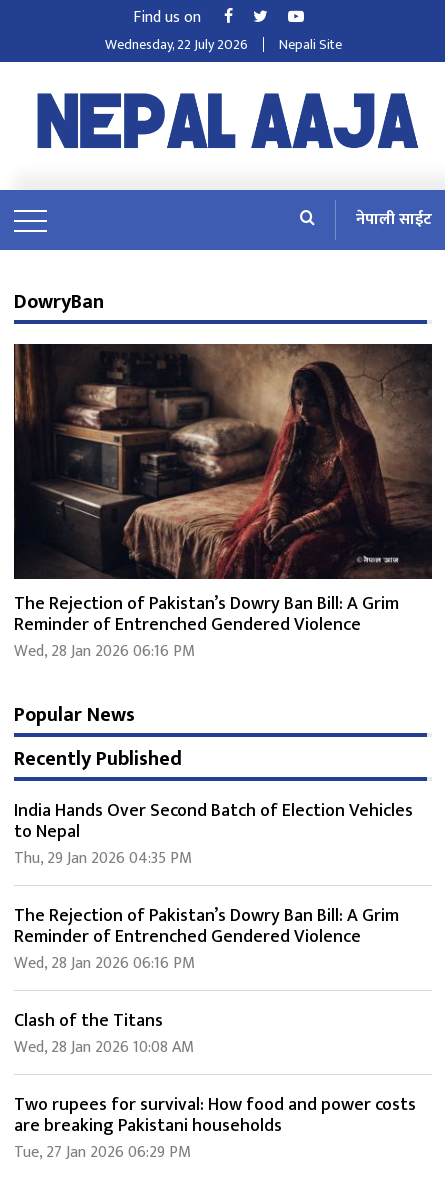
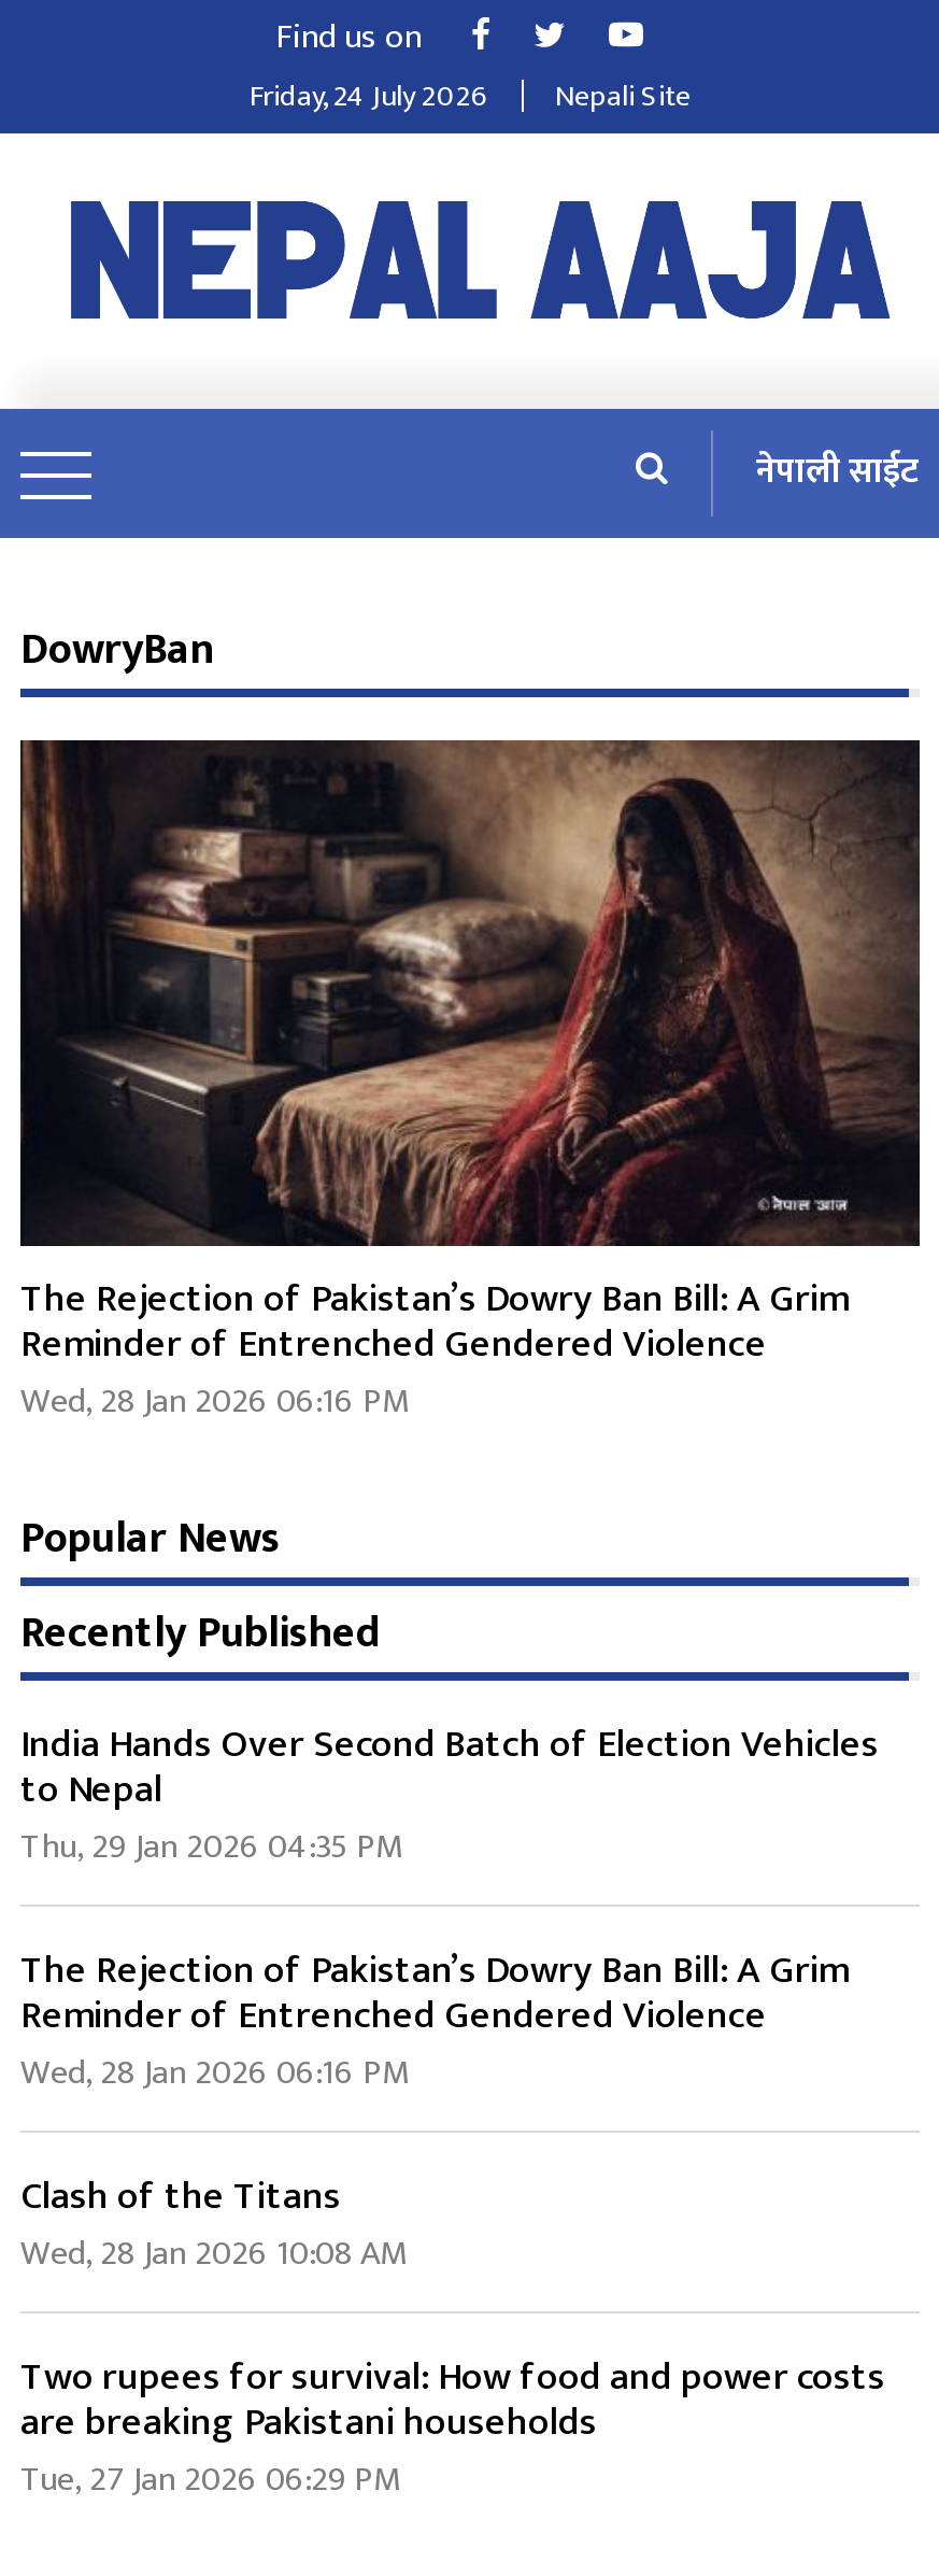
- Wednesday, 22 July 2026
+ Friday, 24 July 2026
